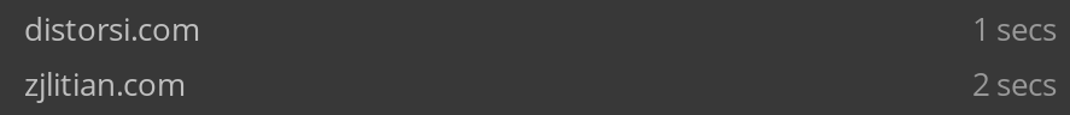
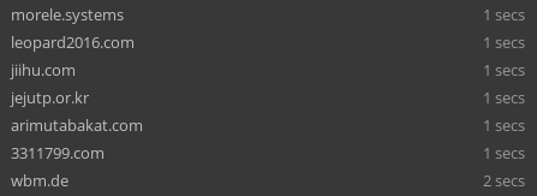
- distorsi.com
+ morele.systems

- zjlitian.com
+ leopard2016.com
+ 1 secs
+ jiihu.com
+ 1 secs
+ jejutp.or.kr
+ 1 secs
+ arimutabakat.com
+ 1 secs
+ 3311799.com
+ 1 secs
+ wbm.de
